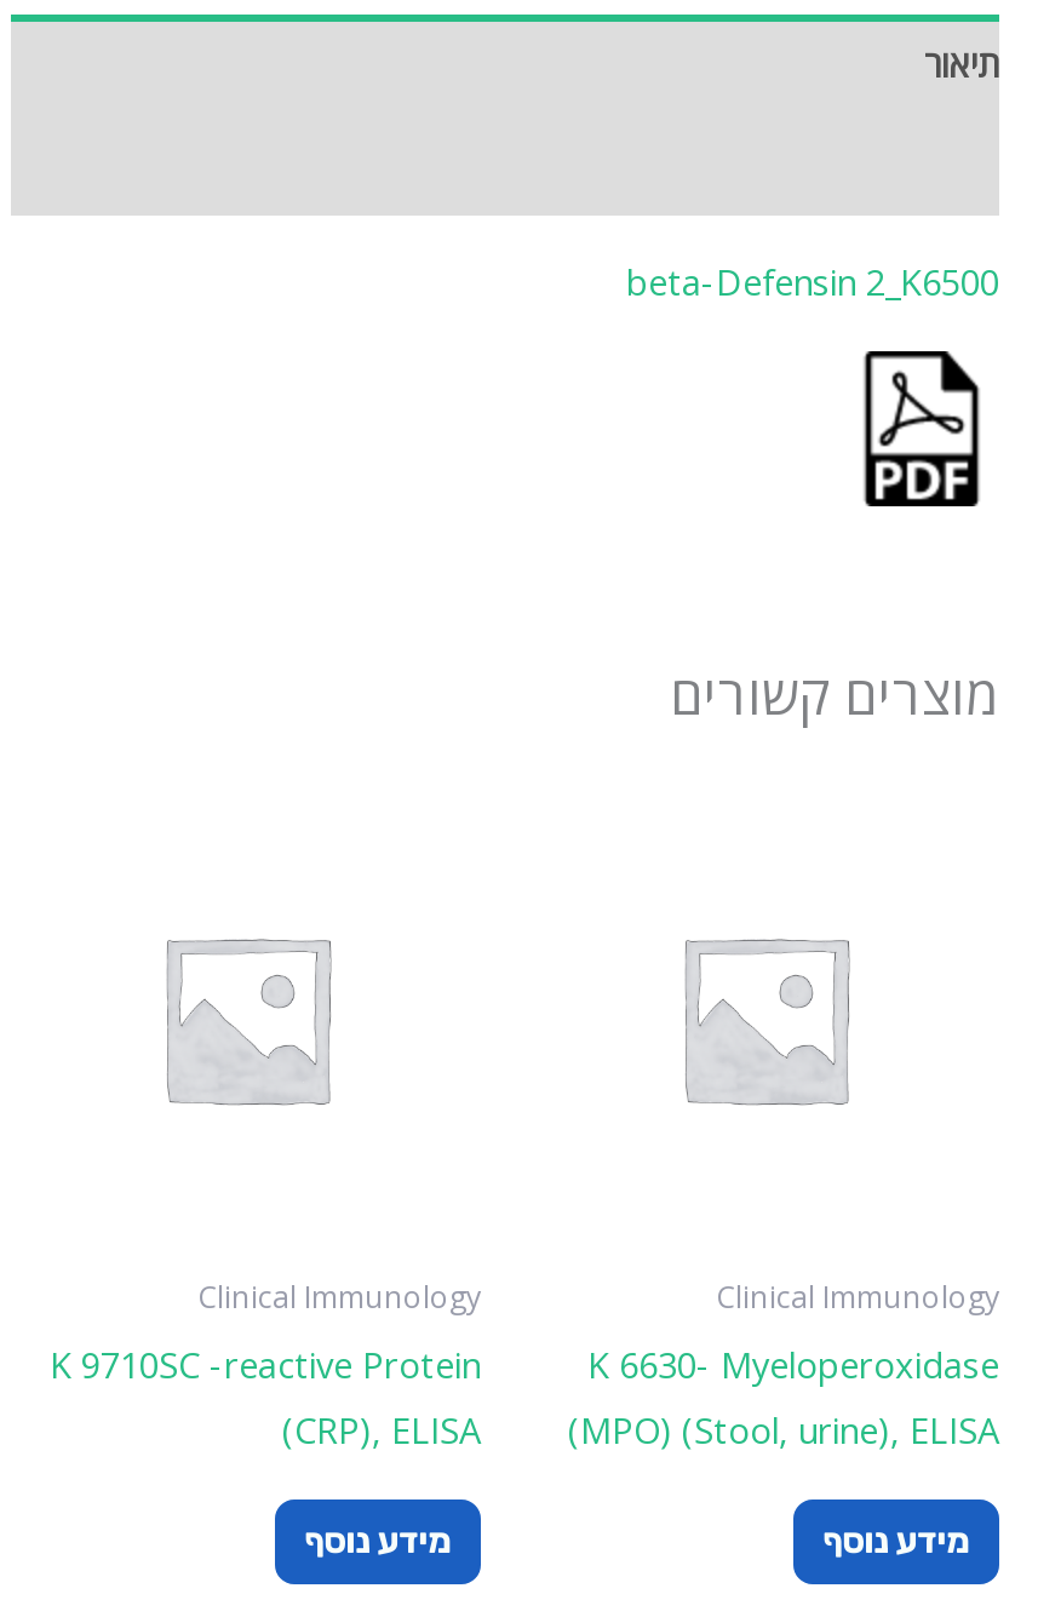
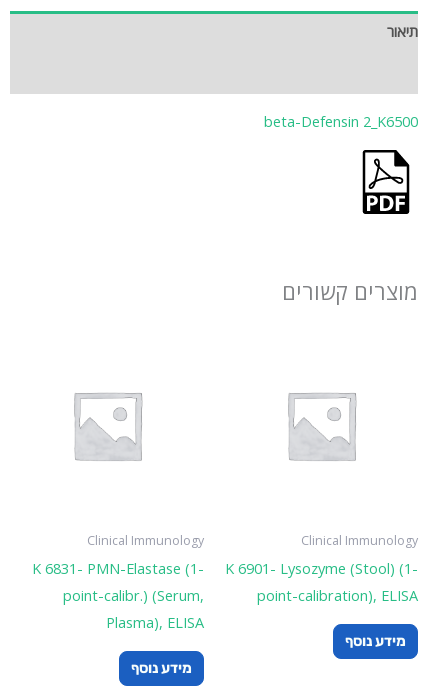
- K 9710SC -reactive Protein
- (CRP), ELISA
+ K 6831- PMN-Elastase (1-
+ point-calibr.) (Serum,
+ Plasma), ELISA

- K 6630- Myeloperoxidase
- (MPO) (Stool, urine), ELISA
+ K 6901- Lysozyme (Stool) (1-
+ point-calibration), ELISA
